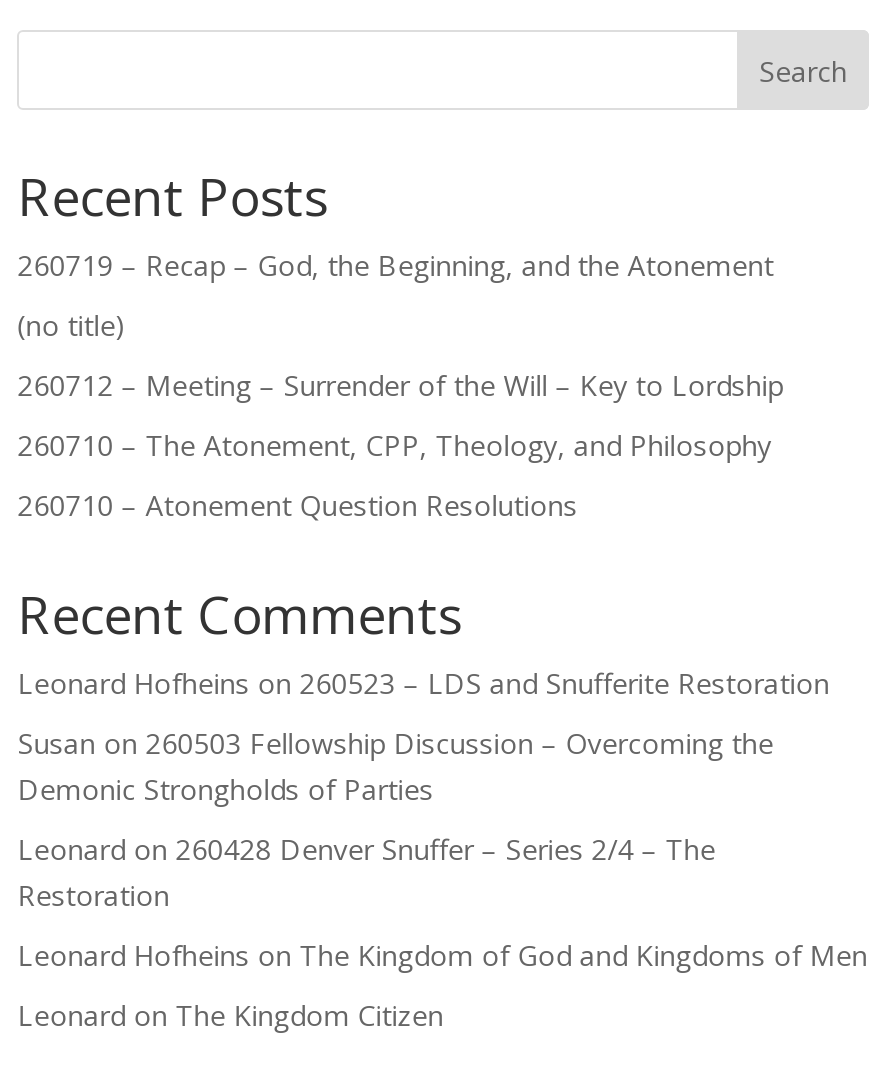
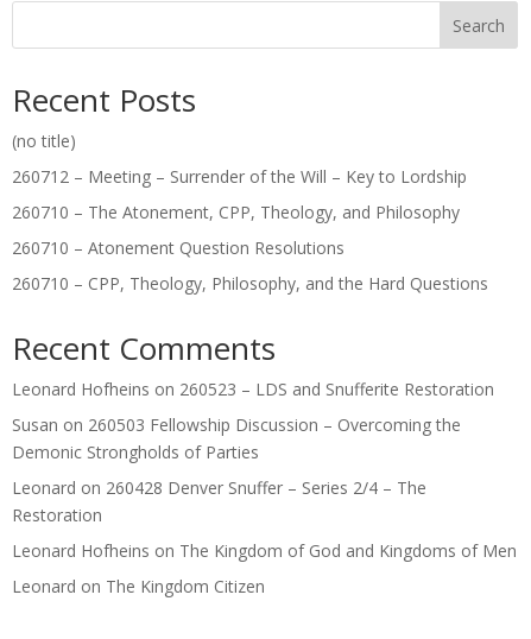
- 260719 – Recap – God, the Beginning, and the Atonement

moved up: (no title) | 260712 – Meeting – Surrender of the Will – Key to Lordship | 260710 – The Atonement, CPP, Theology, and Philosophy | 260710 – Atonement Question Resolutions

+ 260710 – CPP, Theology, Philosophy, and the Hard Questions
